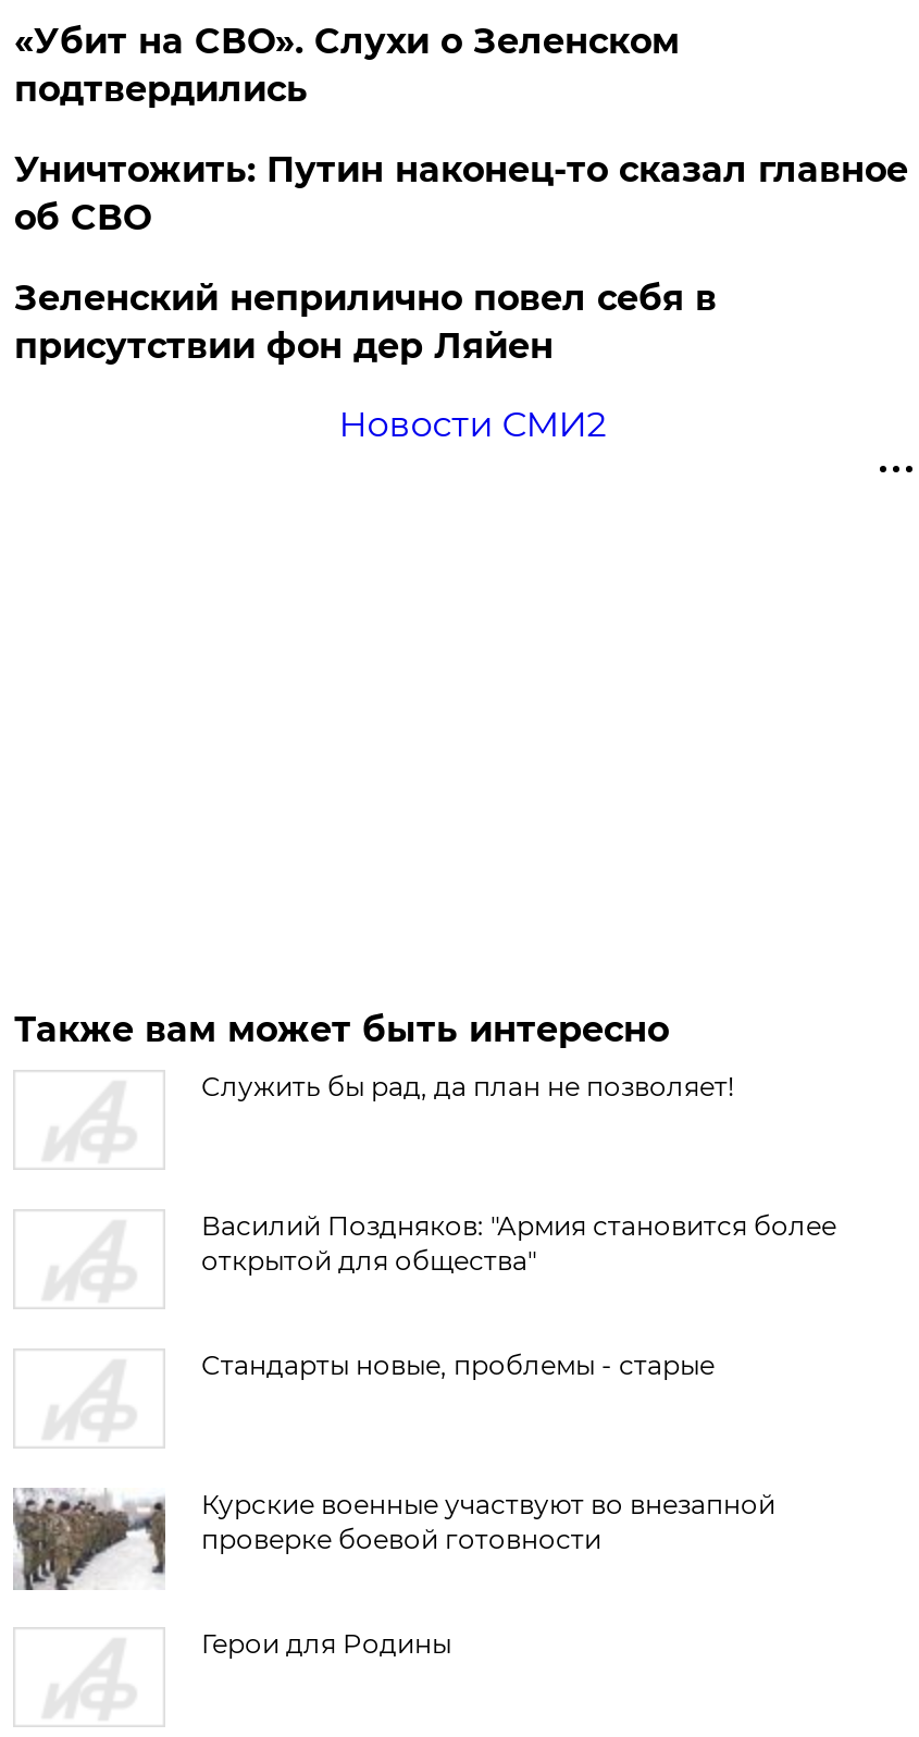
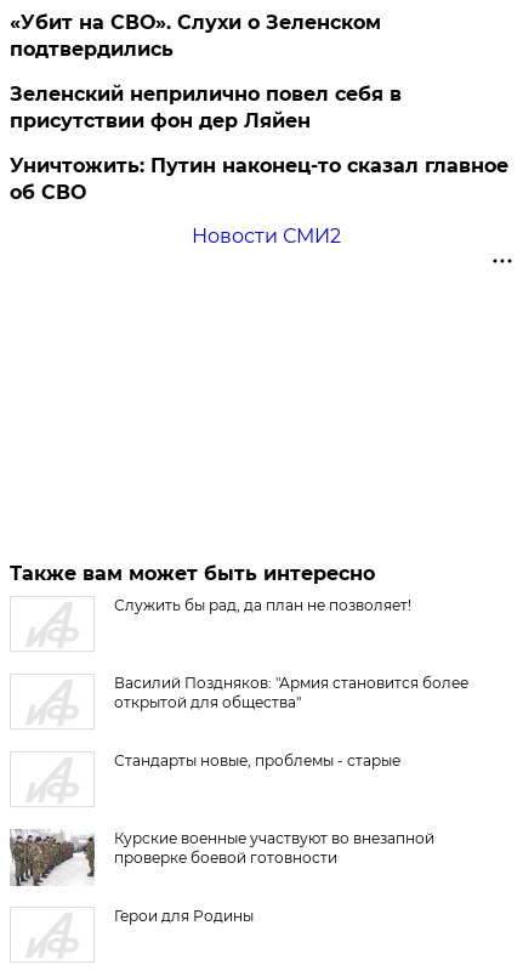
moved down: Уничтожить: Путин наконец-то сказал главное | об СВО

moved up: Зеленский неприлично повел cебя в | присутствии фон дер Ляйен
